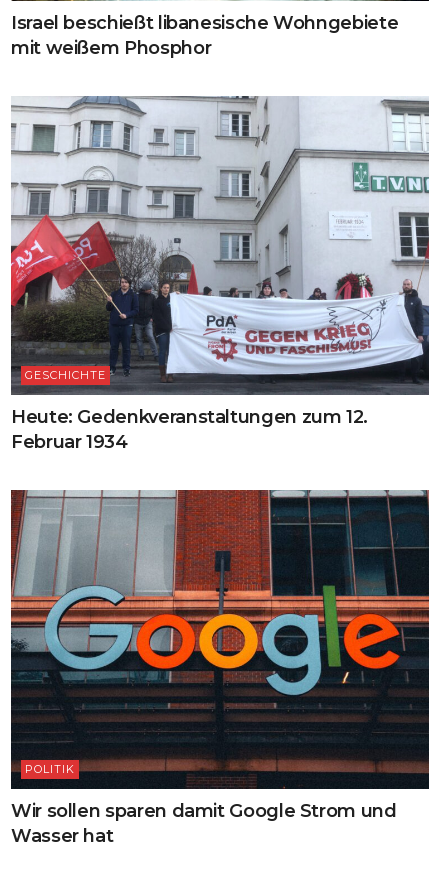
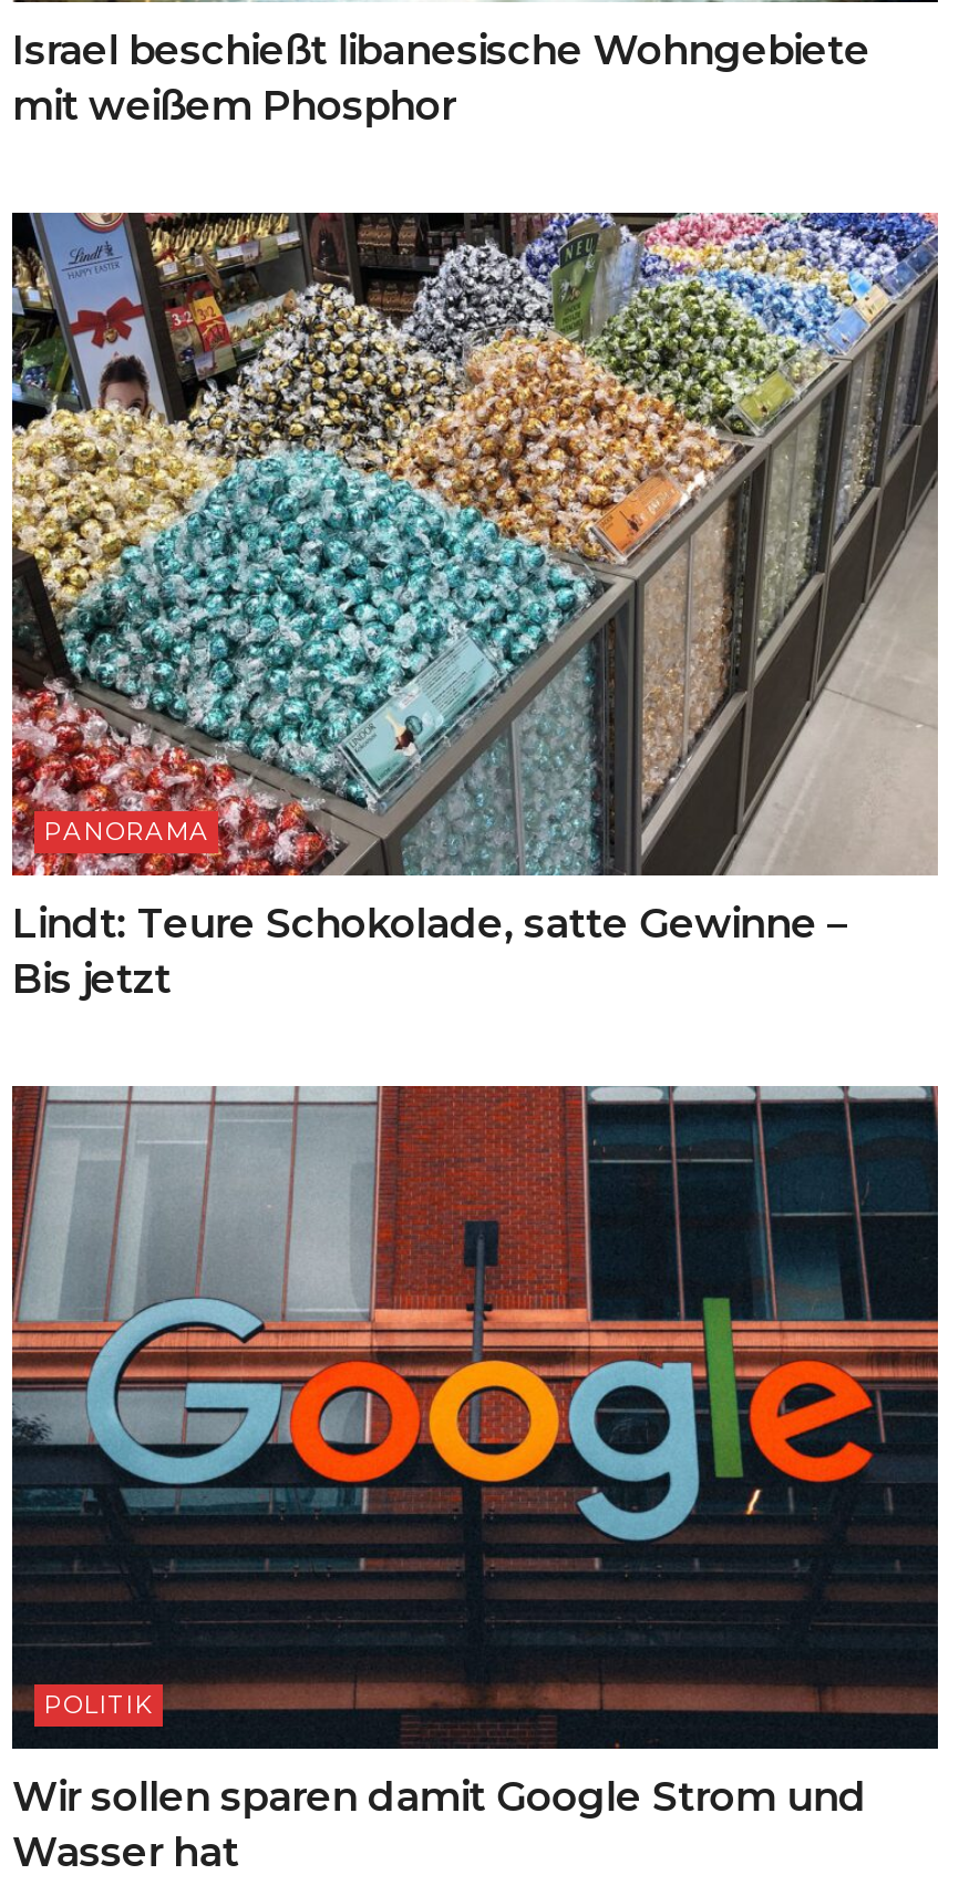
- [image]
- GESCHICHTE
+ [image]
+ PANORAMA

- Heute: Gedenkveranstaltungen zum 12.
- Februar 1934
+ Lindt: Teure Schokolade, satte Gewinne –
+ Bis jetzt
